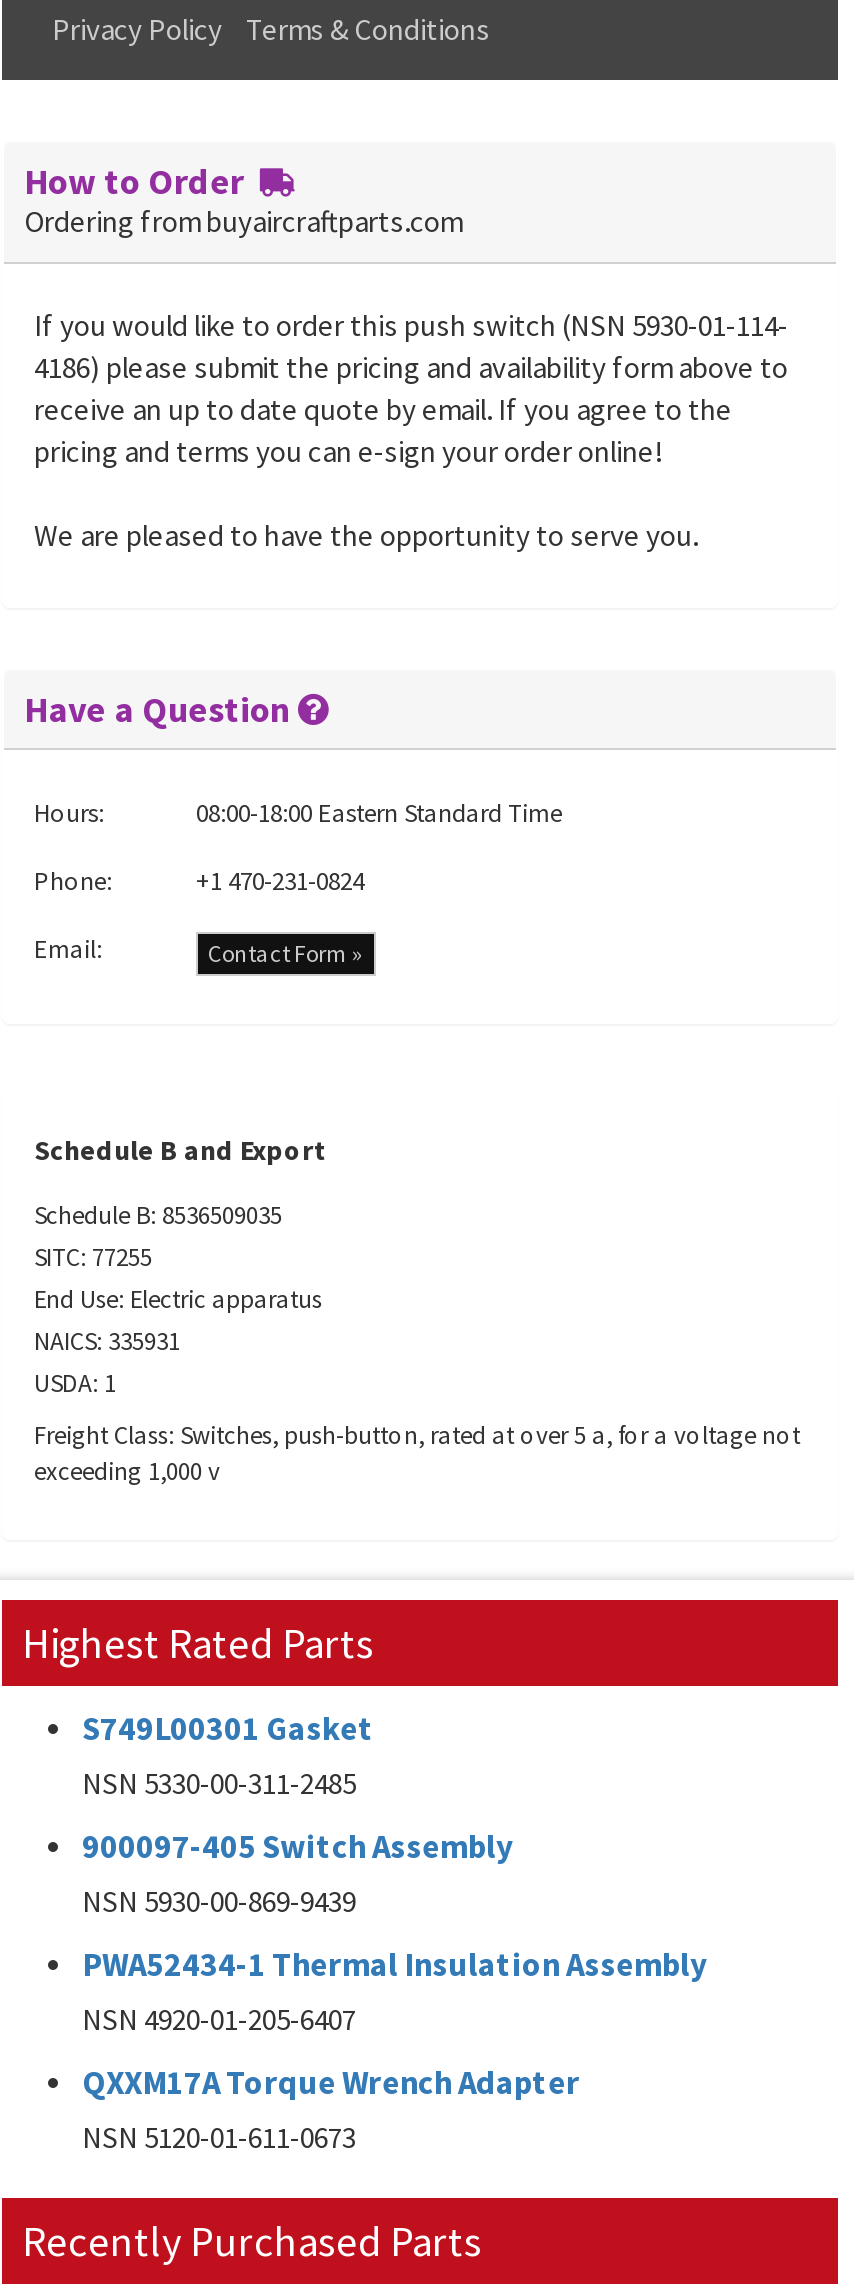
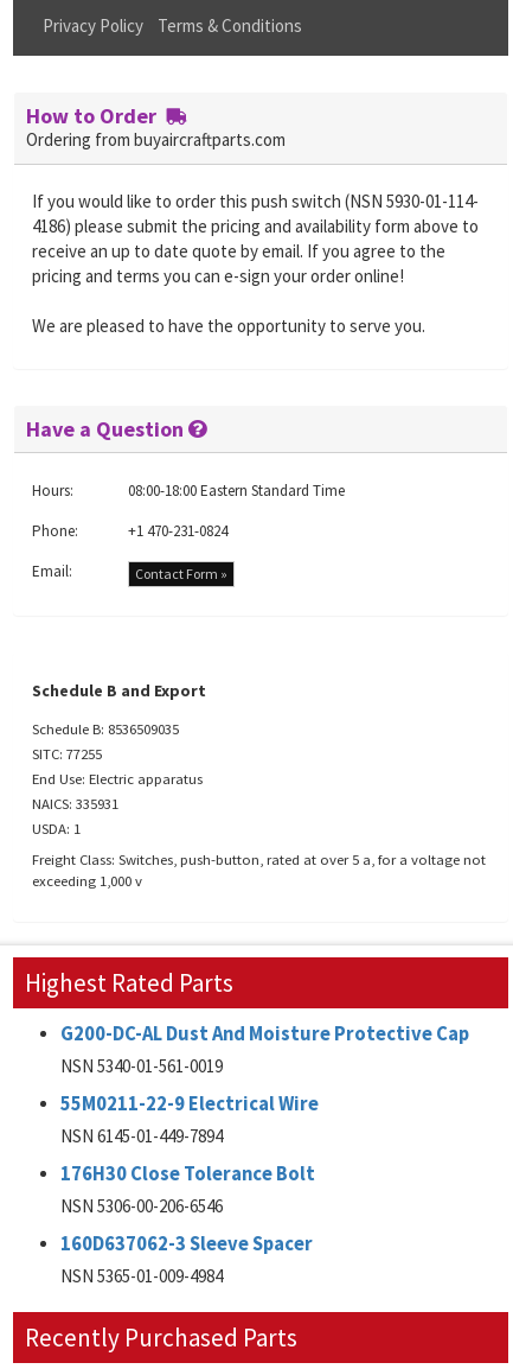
- S749L00301 Gasket
- NSN 5330-00-311-2485
+ G200-DC-AL Dust And Moisture Protective Cap
+ NSN 5340-01-561-0019

- 900097-405 Switch Assembly
- NSN 5930-00-869-9439
+ 55M0211-22-9 Electrical Wire
+ NSN 6145-01-449-7894

- PWA52434-1 Thermal Insulation Assembly
- NSN 4920-01-205-6407
+ 176H30 Close Tolerance Bolt
+ NSN 5306-00-206-6546

- QXXM17A Torque Wrench Adapter
- NSN 5120-01-611-0673
+ 160D637062-3 Sleeve Spacer
+ NSN 5365-01-009-4984
